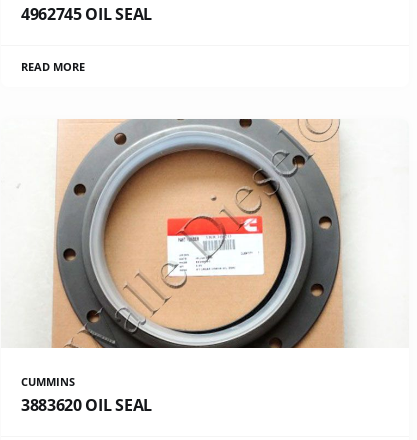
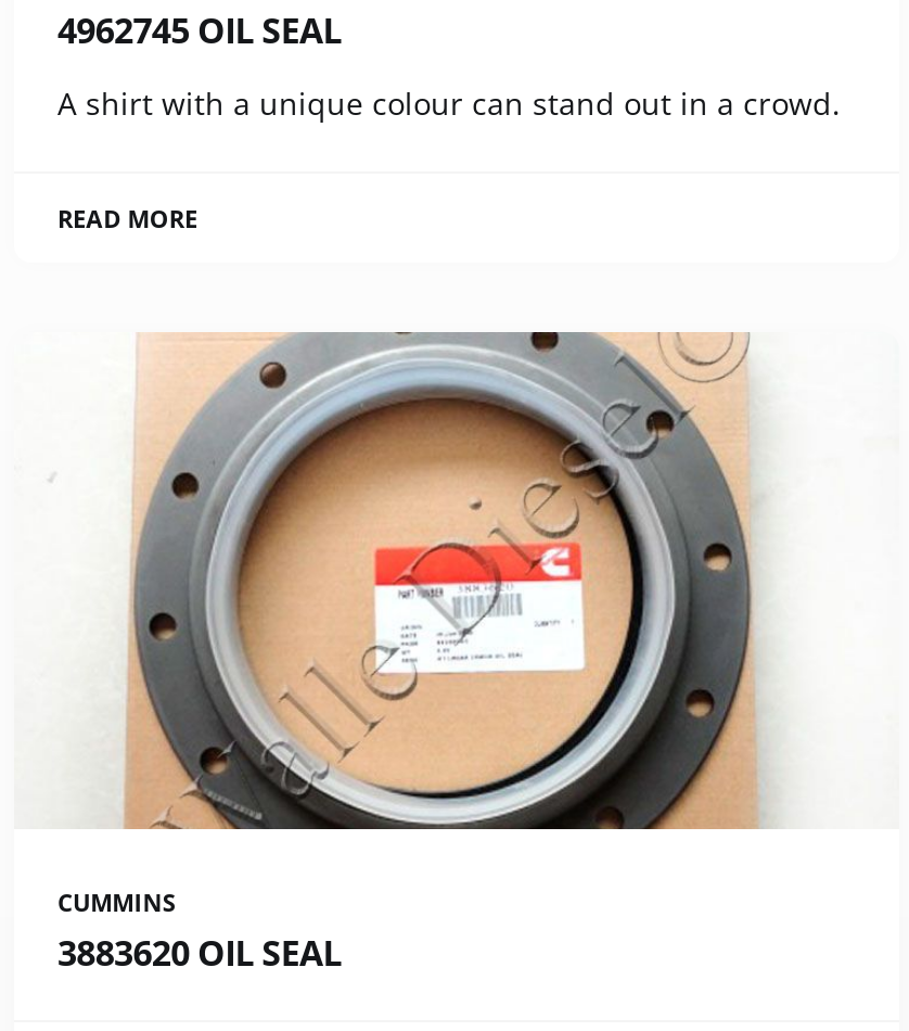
+ A shirt with a unique colour can stand out in a crowd.
